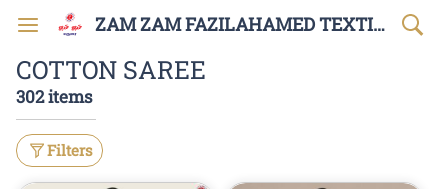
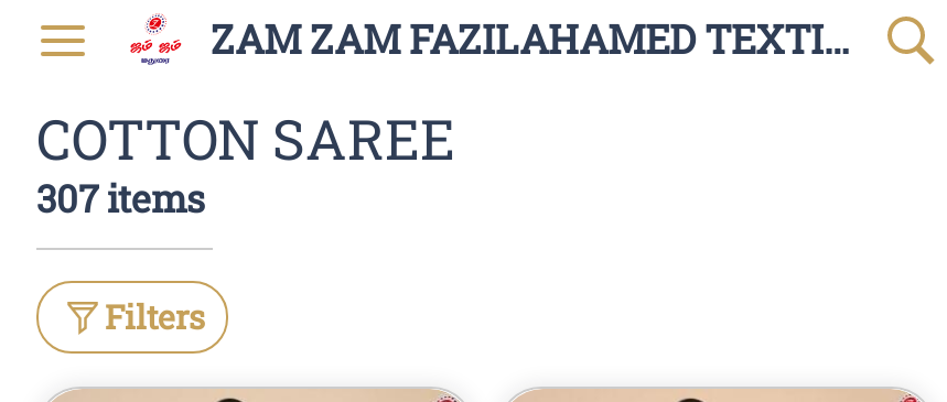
- 302 items
+ 307 items
